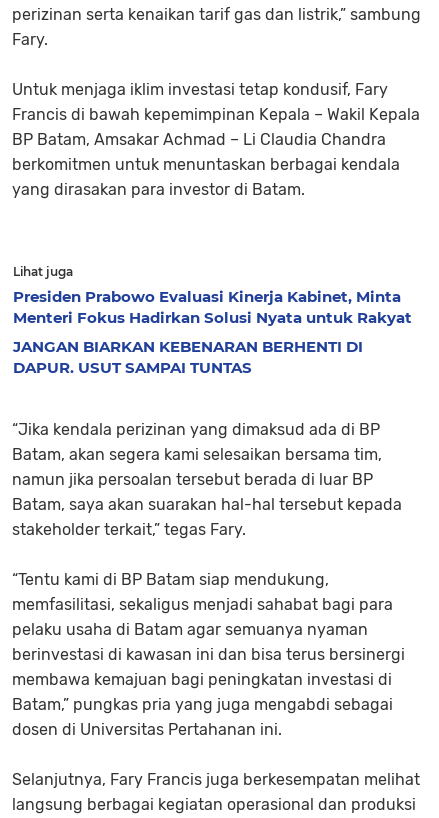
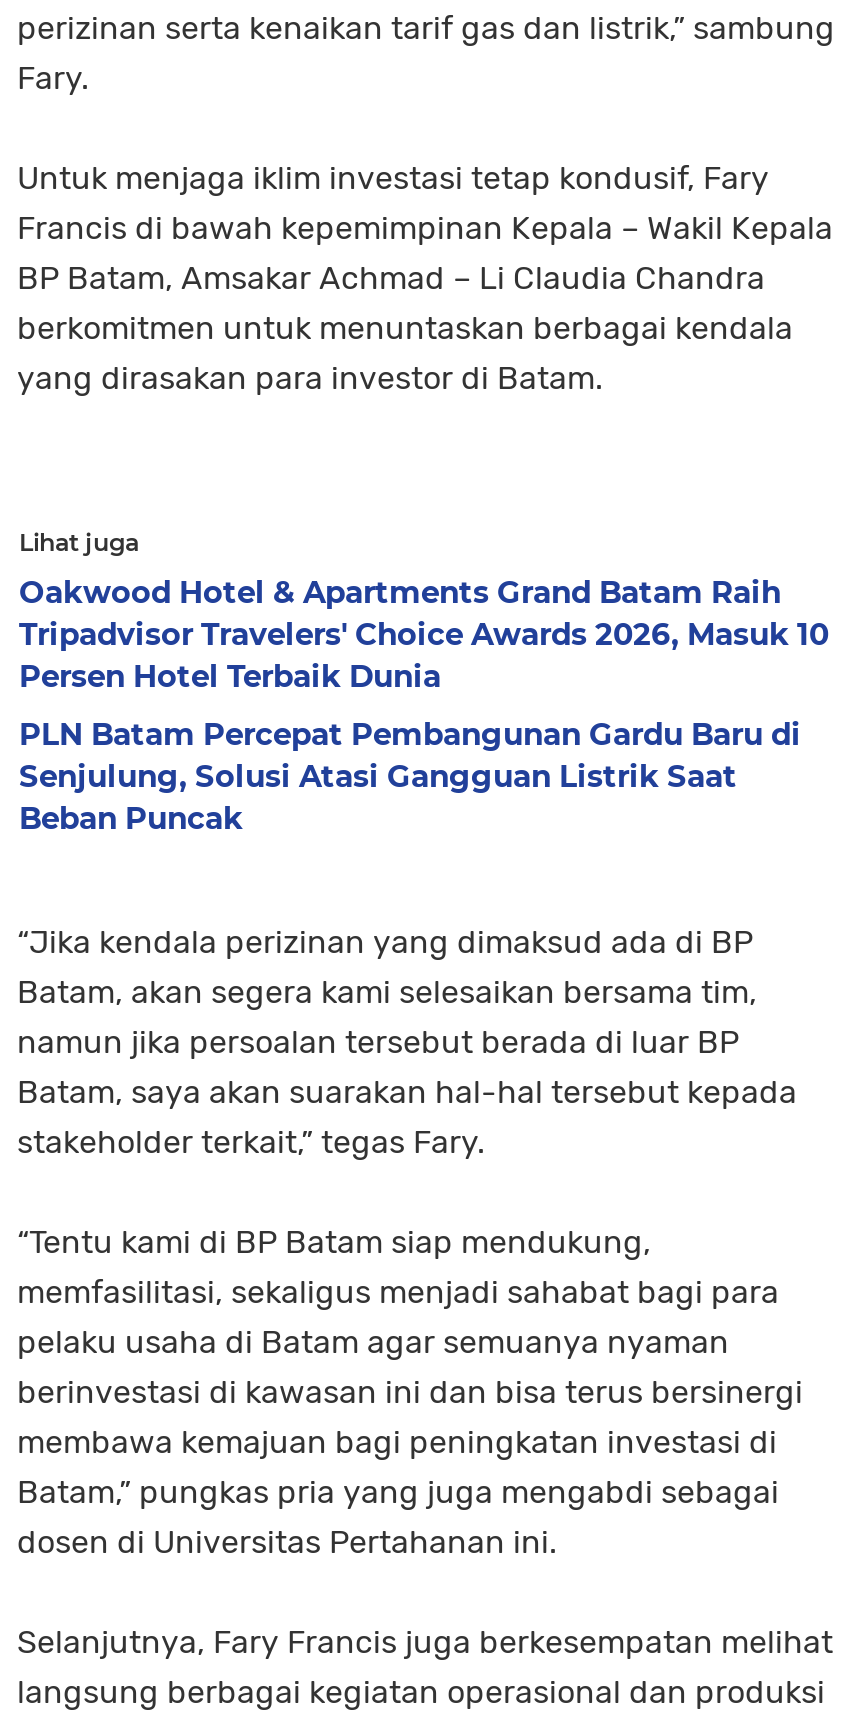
- Presiden Prabowo Evaluasi Kinerja Kabinet, Minta
- Menteri Fokus Hadirkan Solusi Nyata untuk Rakyat
+ Oakwood Hotel & Apartments Grand Batam Raih
+ Tripadvisor Travelers' Choice Awards 2026, Masuk 10
+ Persen Hotel Terbaik Dunia

- JANGAN BIARKAN KEBENARAN BERHENTI DI
- DAPUR. USUT SAMPAI TUNTAS
+ PLN Batam Percepat Pembangunan Gardu Baru di
+ Senjulung, Solusi Atasi Gangguan Listrik Saat
+ Beban Puncak
